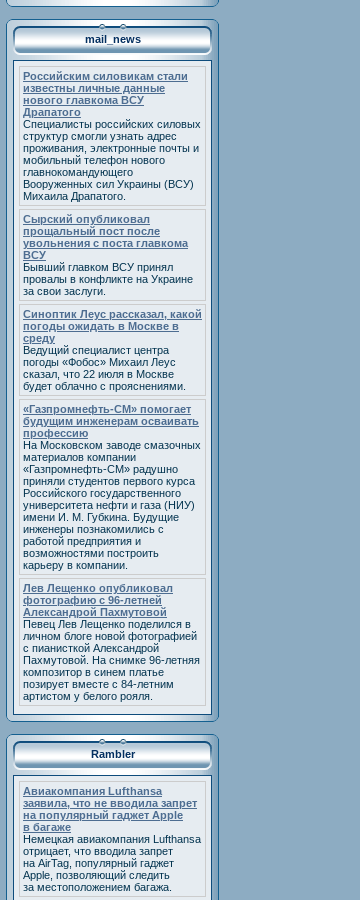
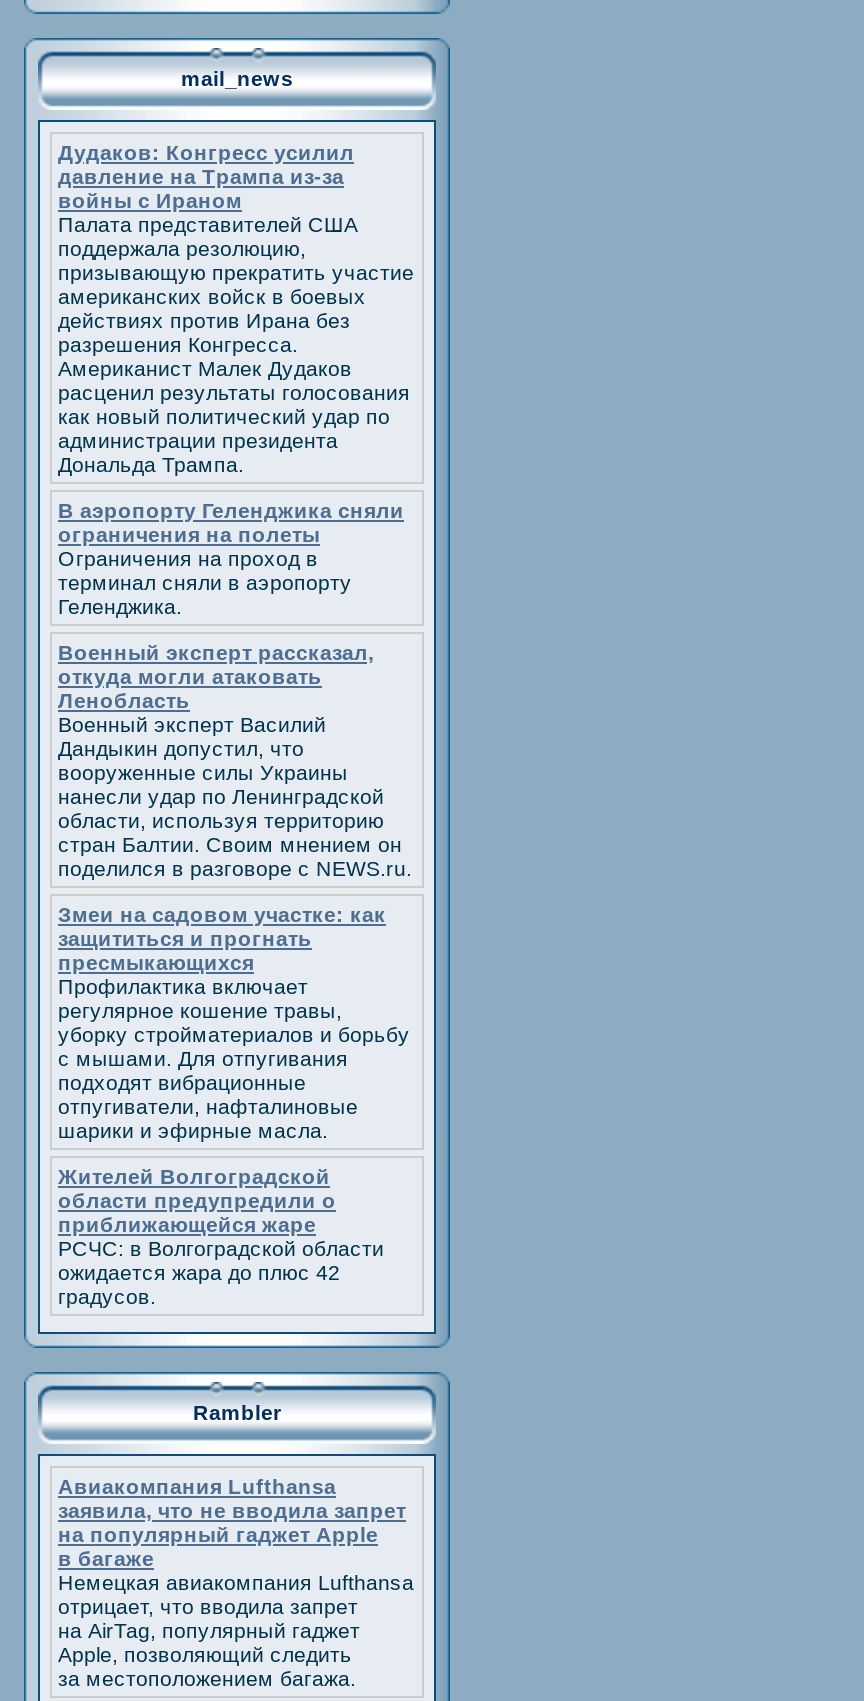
- Российским силовикам стали
- известны личные данные
- нового главкома ВСУ
- Драпатого
- Специалисты российских силовых
- структур смогли узнать адрес
- проживания, электронные почты и
- мобильный телефон нового
- главнокомандующего
- Вооруженных сил Украины (ВСУ)
- Михаила Драпатого.
+ Дудаков: Конгресс усилил
+ давление на Трампа из-за
+ войны с Ираном
+ Палата представителей США
+ поддержала резолюцию,
+ призывающую прекратить участие
+ американских войск в боевых
+ действиях против Ирана без
+ разрешения Конгресса.
+ Американист Малек Дудаков
+ расценил результаты голосования
+ как новый политический удар по
+ администрации президента
+ Дональда Трампа.

- Сырский опубликовал
- прощальный пост после
- увольнения с поста главкома
- ВСУ
- Бывший главком ВСУ принял
- провалы в конфликте на Украине
- за свои заслуги.
+ В аэропорту Геленджика сняли
+ ограничения на полеты
+ Ограничения на проход в
+ терминал сняли в аэропорту
+ Геленджика.

- Синоптик Леус рассказал, какой
- погоды ожидать в Москве в
- среду
- Ведущий специалист центра
- погоды «Фобос» Михаил Леус
- сказал, что 22 июля в Москве
- будет облачно с прояснениями.
+ Военный эксперт рассказал,
+ откуда могли атаковать
+ Ленобласть
+ Военный эксперт Василий
+ Дандыкин допустил, что
+ вооруженные силы Украины
+ нанесли удар по Ленинградской
+ области, используя территорию
+ стран Балтии. Своим мнением он
+ поделился в разговоре с NEWS.ru.

- «Газпромнефть-СМ» помогает
- будущим инженерам осваивать
- профессию
- На Московском заводе смазочных
- материалов компании
- «Газпромнефть-СМ» радушно
- приняли студентов первого курса
- Российского государственного
- университета нефти и газа (НИУ)
- имени И. М. Губкина. Будущие
- инженеры познакомились с
- работой предприятия и
- возможностями построить
- карьеру в компании.
+ Змеи на садовом участке: как
+ защититься и прогнать
+ пресмыкающихся
+ Профилактика включает
+ регулярное кошение травы,
+ уборку стройматериалов и борьбу
+ с мышами. Для отпугивания
+ подходят вибрационные
+ отпугиватели, нафталиновые
+ шарики и эфирные масла.

- Лев Лещенко опубликовал
- фотографию с 96-летней
- Александрой Пахмутовой
- Певец Лев Лещенко поделился в
- личном блоге новой фотографией
- с пианисткой Александрой
- Пахмутовой. На снимке 96-летняя
- композитор в синем платье
- позирует вместе с 84-летним
- артистом у белого рояля.
+ Жителей Волгоградской
+ области предупредили о
+ приближающейся жаре
+ РСЧС: в Волгоградской области
+ ожидается жара до плюс 42
+ градусов.
